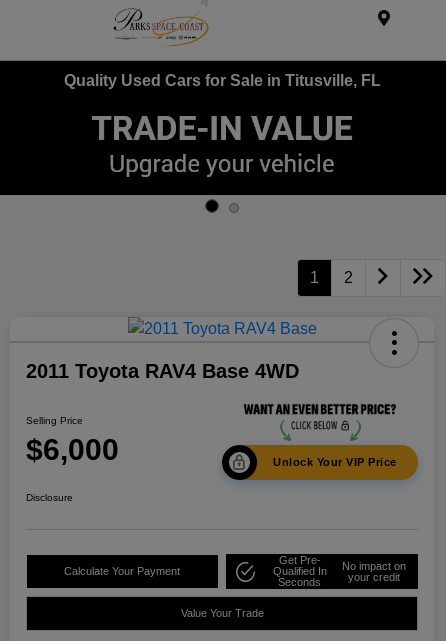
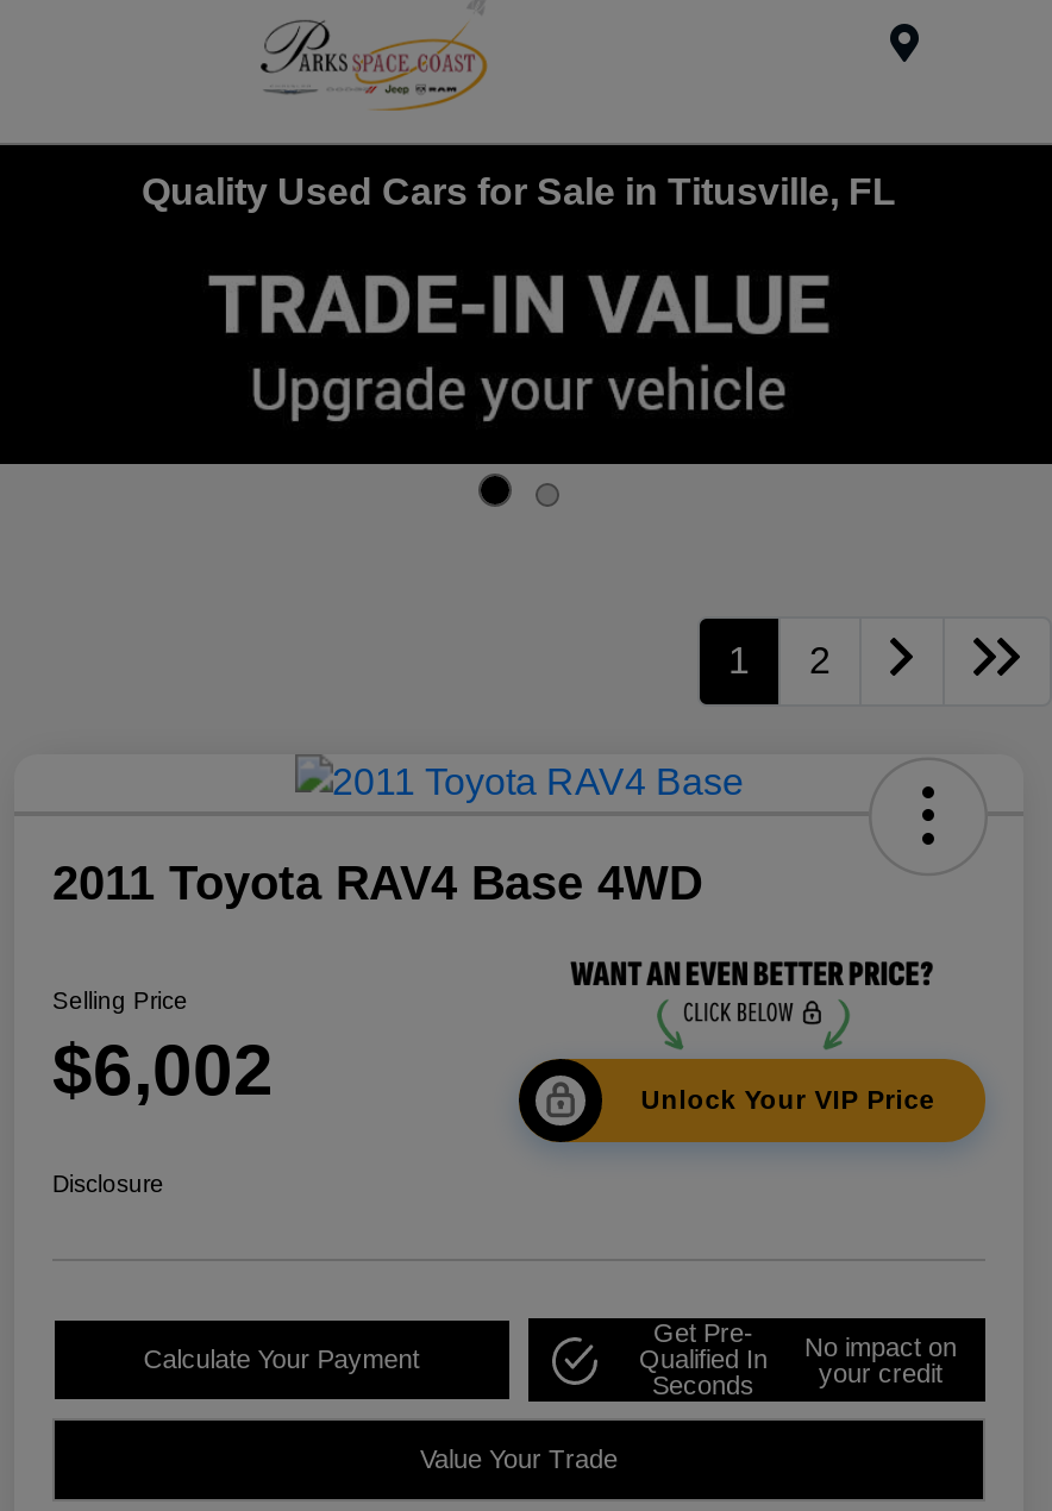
- $6,000
+ $6,002
